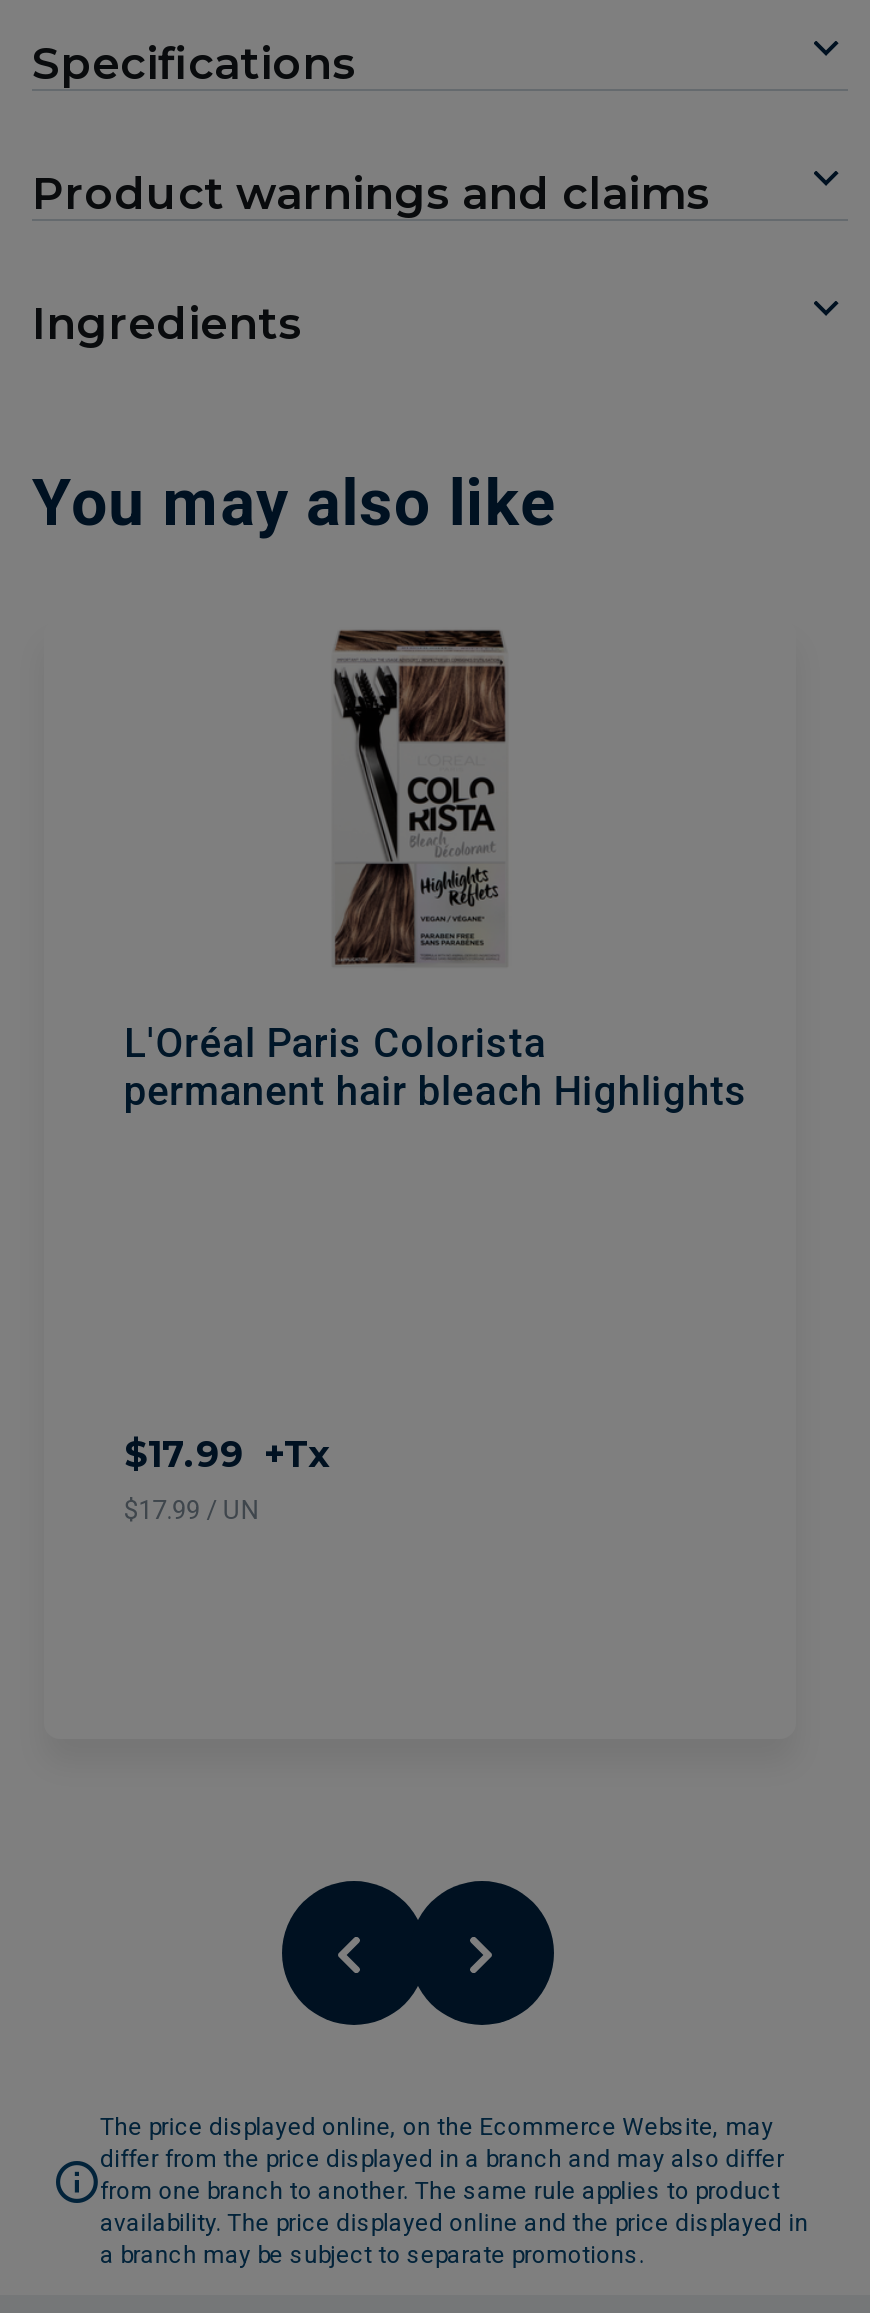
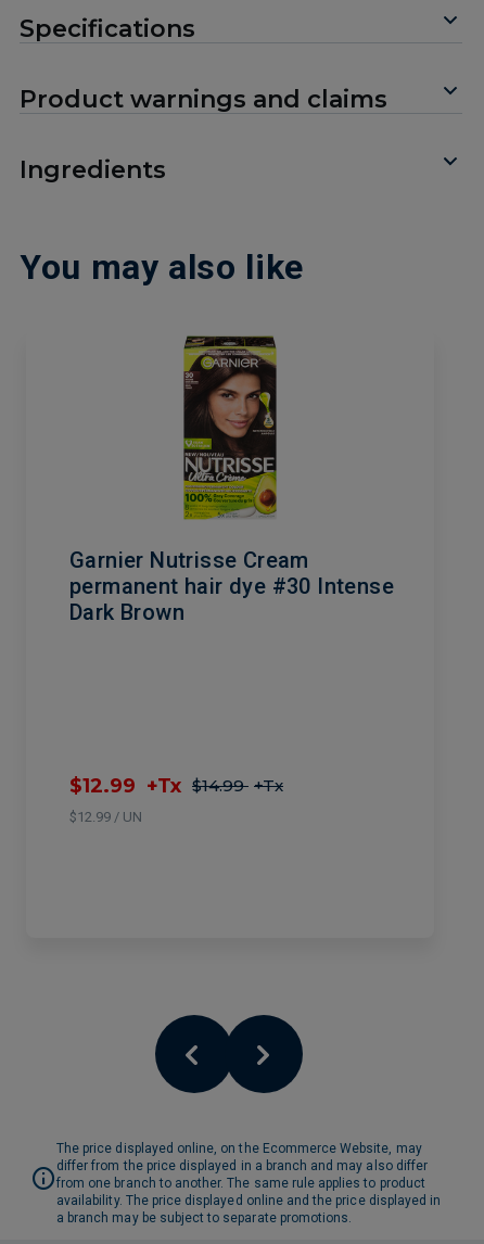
- [image]
- L'Oréal Paris Colorista
- permanent hair bleach Highlights
+ [image]
+ Garnier Nutrisse Cream
+ permanent hair dye #30 Intense
+ Dark Brown

- $17.99 +Tx
- $17.99 / UN
+ $12.99 +Tx $14.99 +Tx
+ $12.99 / UN
